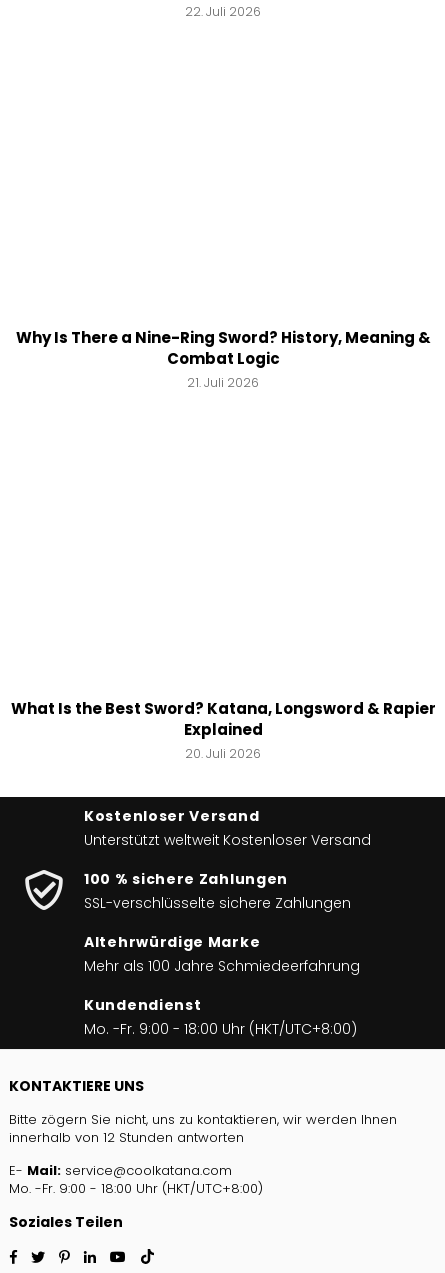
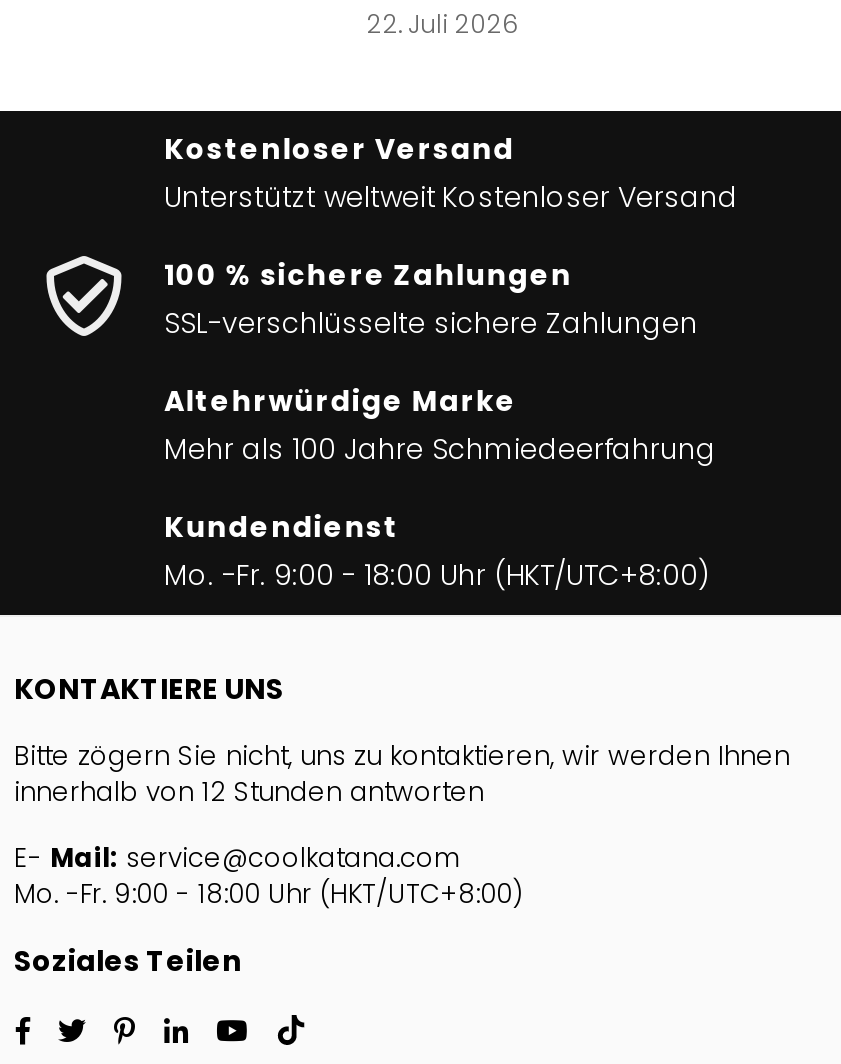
- Why Is There a Nine-Ring Sword? History, Meaning &
- Combat Logic
- 21. Juli 2026

- What Is the Best Sword? Katana, Longsword & Rapier
- Explained
- 20. Juli 2026
